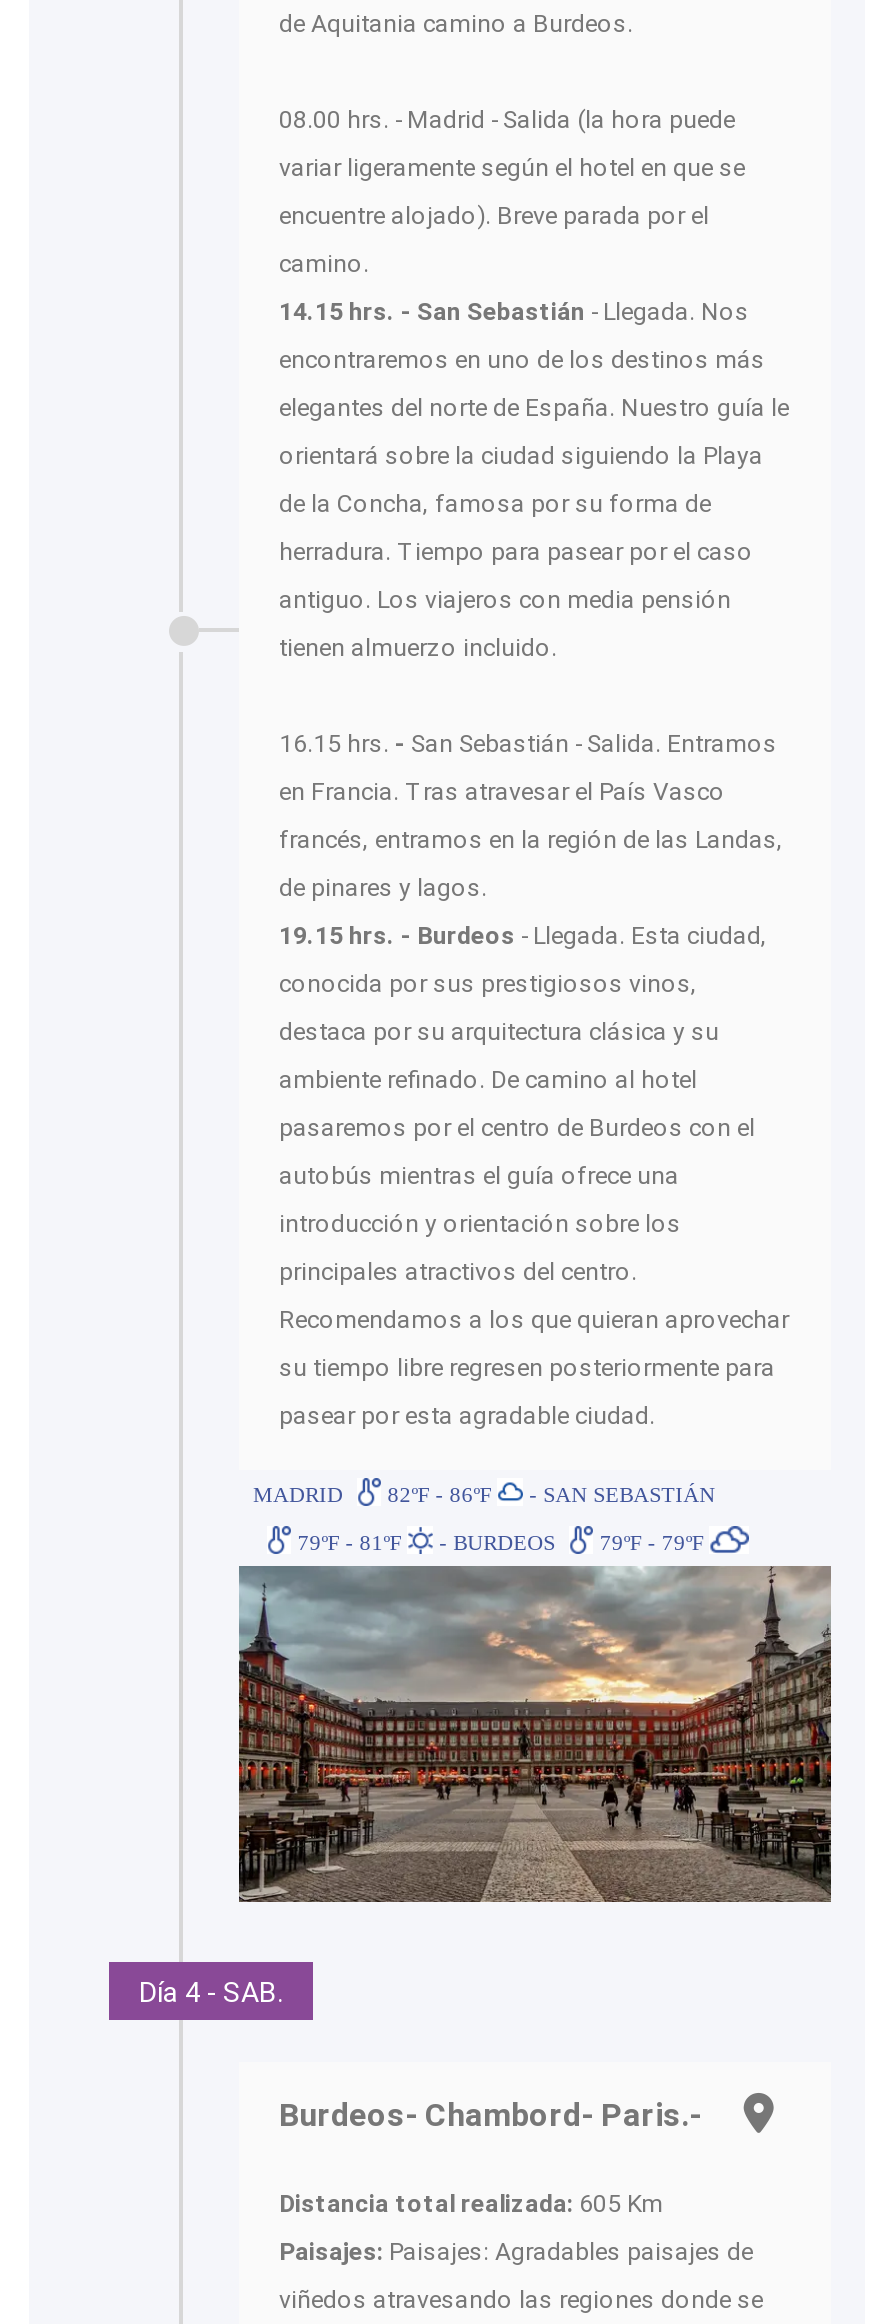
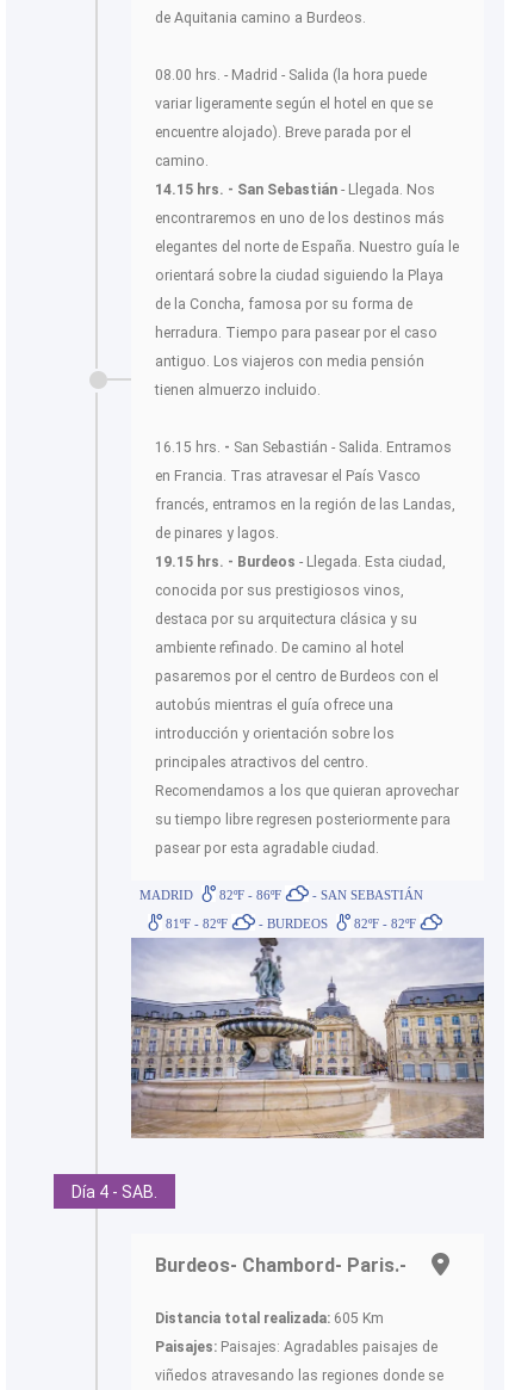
- 79ºF - 81ºF
+ 81ºF - 82ºF

- 79ºF - 79ºF
+ 82ºF - 82ºF

- [image]
+ [image]
